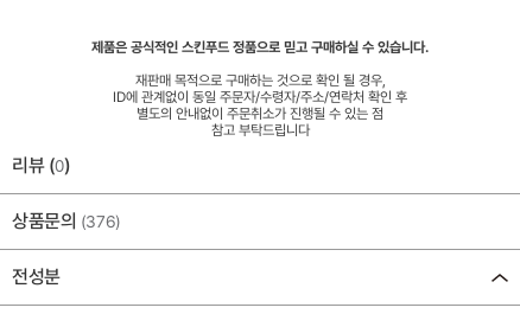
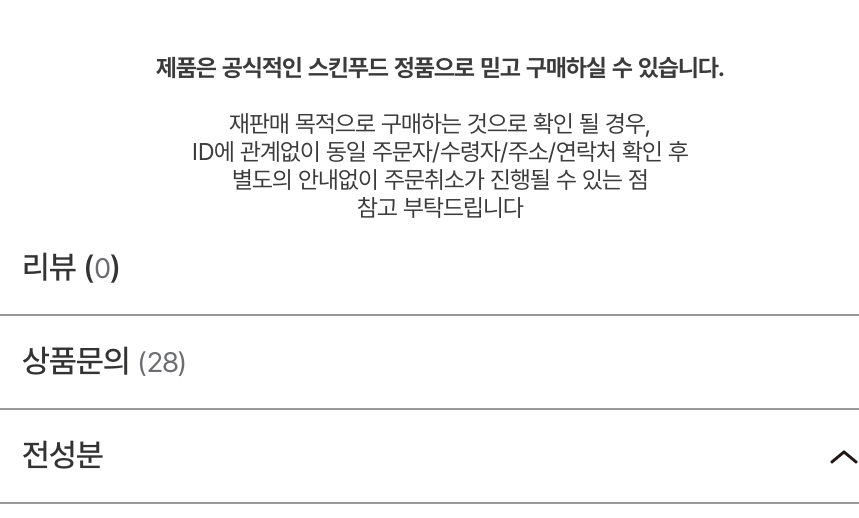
- 상품문의 (376)
+ 상품문의 (28)
